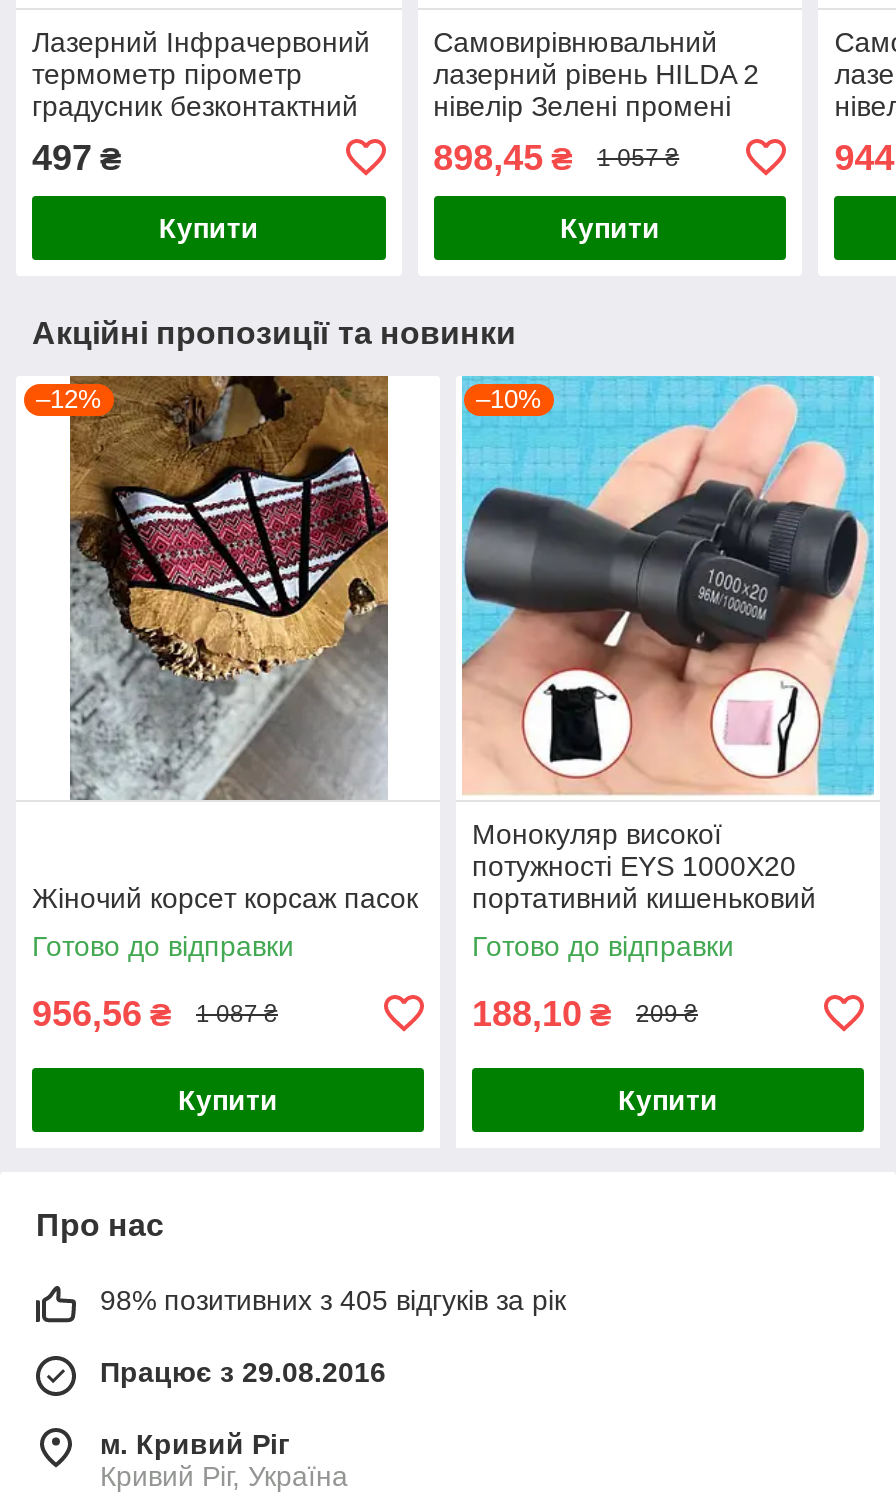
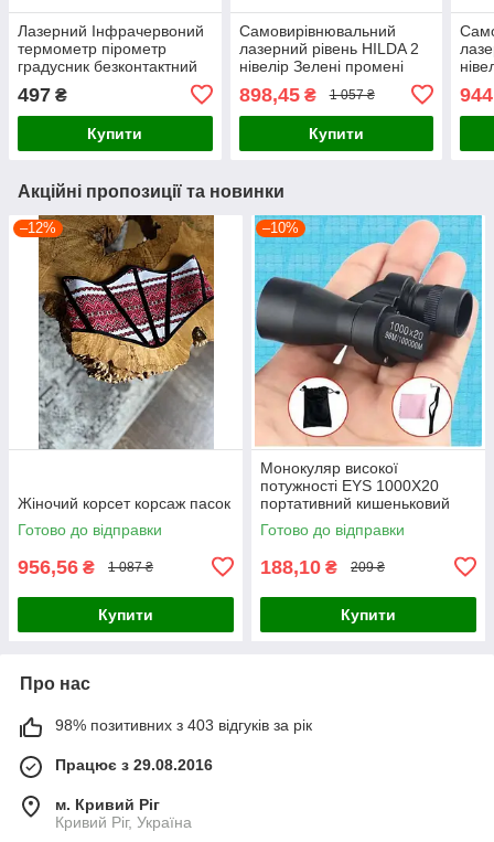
- 98% позитивних з 405 відгуків за рік
+ 98% позитивних з 403 відгуків за рік
